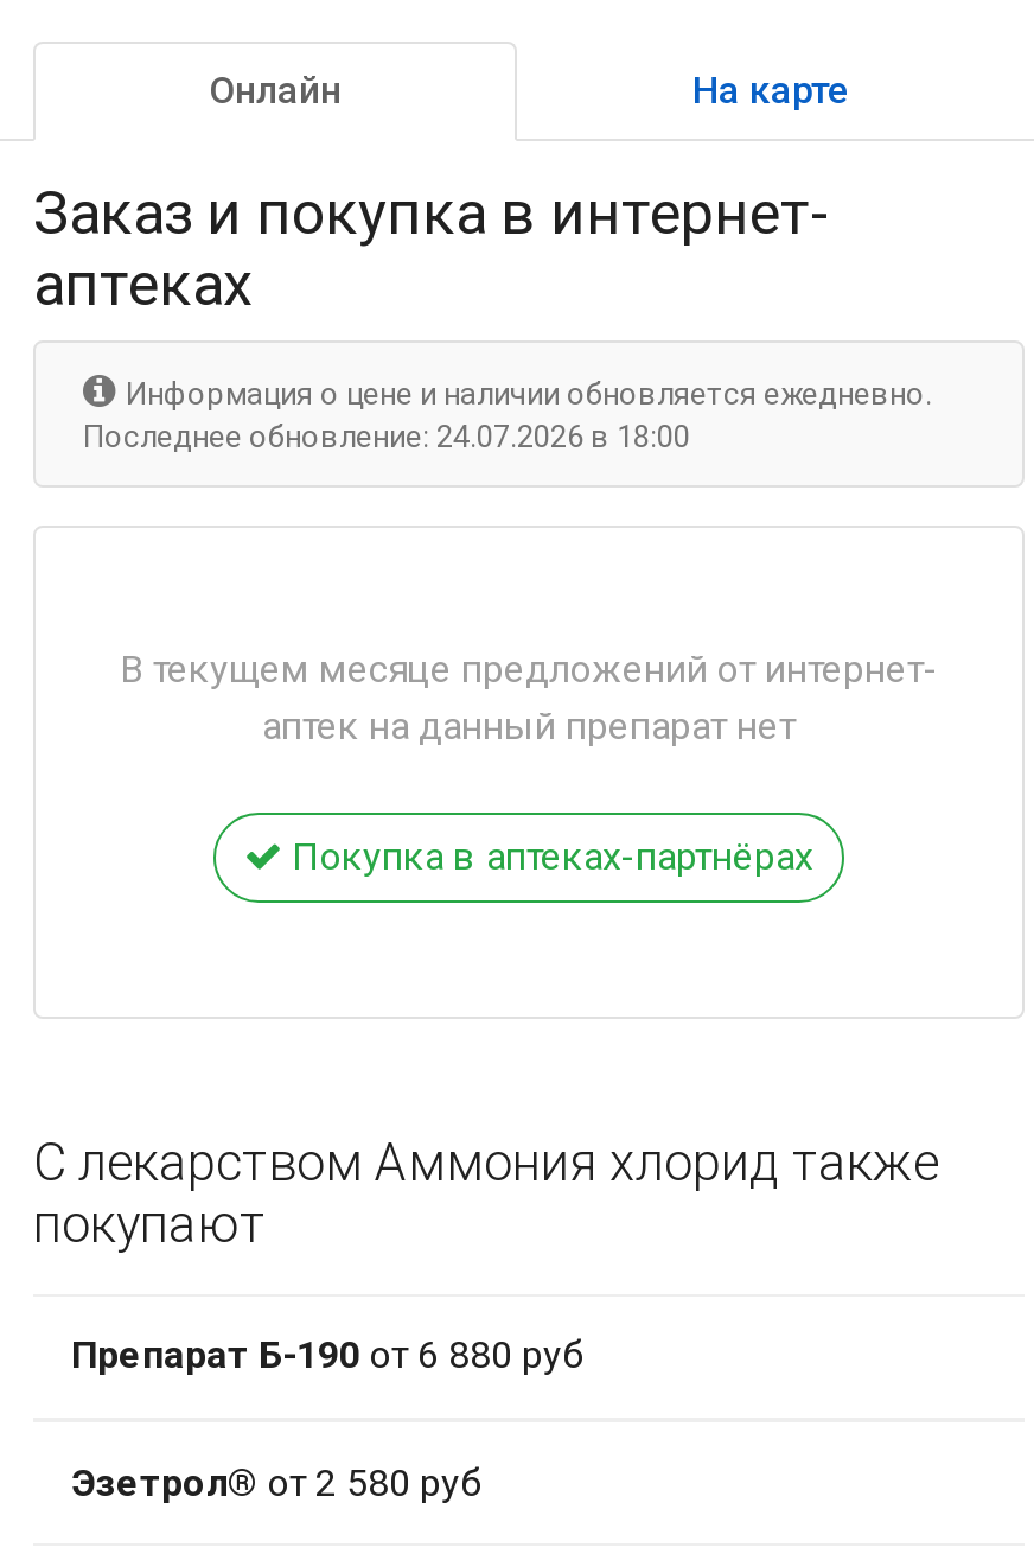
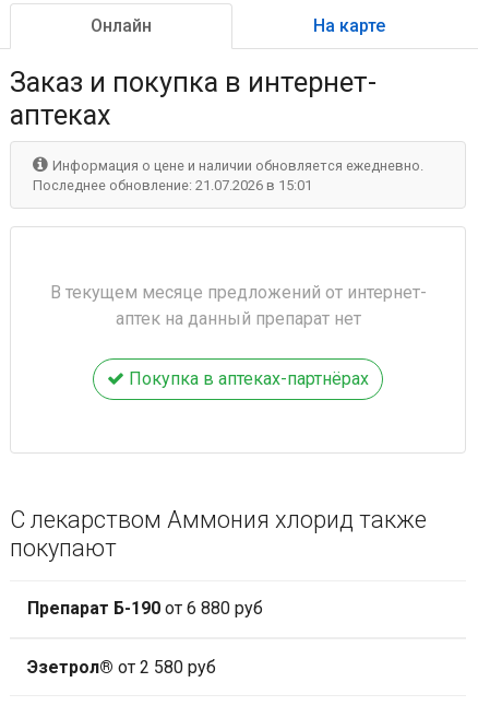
- Последнее обновление: 24.07.2026 в 18:00
+ Последнее обновление: 21.07.2026 в 15:01
